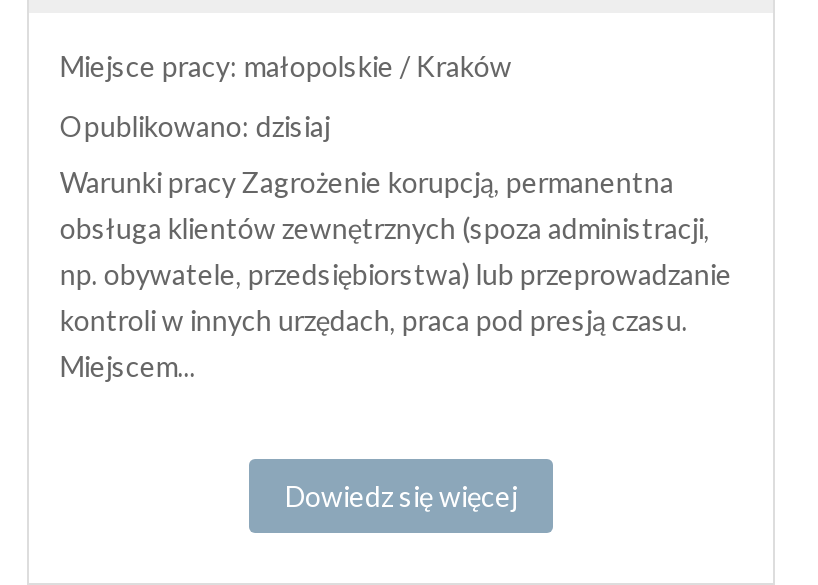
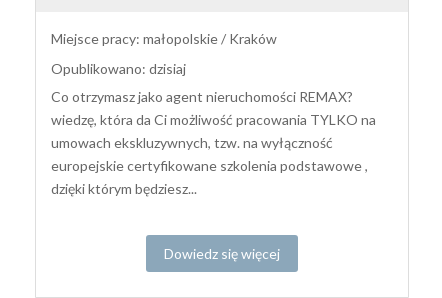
- Warunki pracy Zagrożenie korupcją, permanentna
- obsługa klientów zewnętrznych (spoza administracji,
- np. obywatele, przedsiębiorstwa) lub przeprowadzanie
- kontroli w innych urzędach, praca pod presją czasu.
- Miejscem...
+ Co otrzymasz jako agent nieruchomości REMAX?
+ wiedzę, która da Ci możliwość pracowania TYLKO na
+ umowach ekskluzywnych, tzw. na wyłączność
+ europejskie certyfikowane szkolenia podstawowe ,
+ dzięki którym będziesz...
